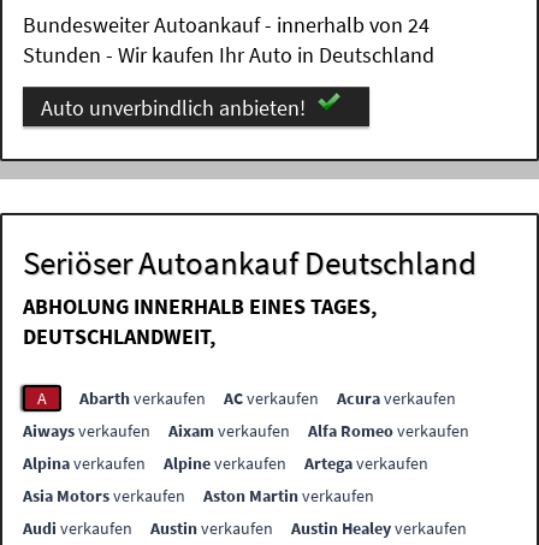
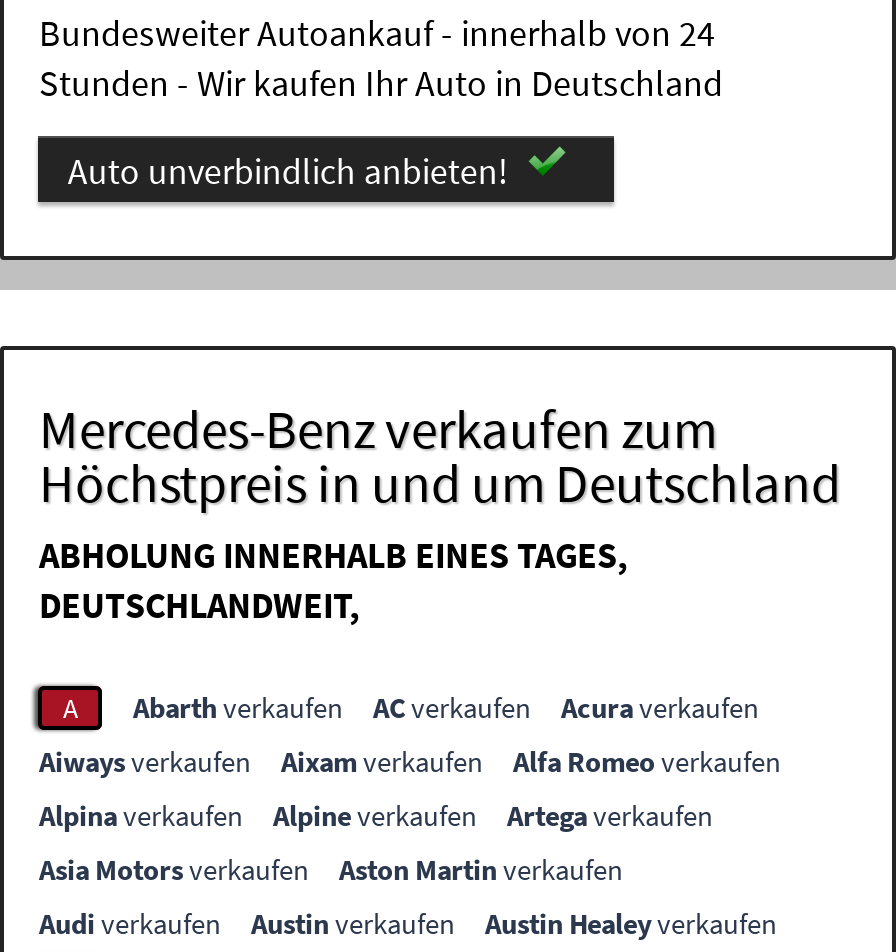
- Seriöser Autoankauf Deutschland
+ Mercedes-Benz verkaufen zum
+ Höchstpreis in und um Deutschland
